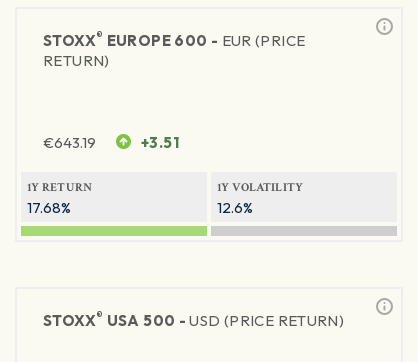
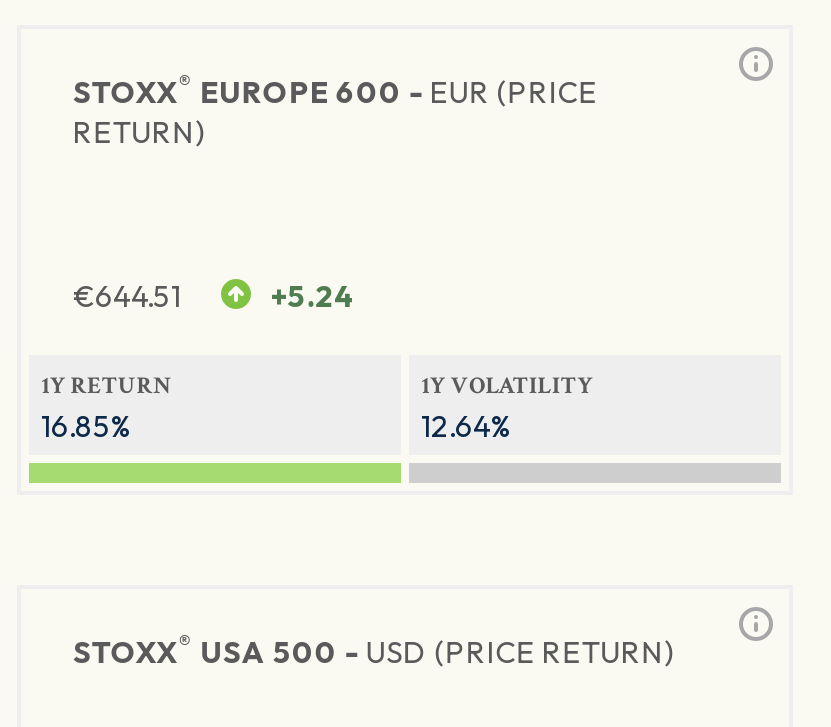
- €643.19
+ €644.51

- +3.51
+ +5.24

- 17.68%
+ 16.85%

- 12.6%
+ 12.64%
